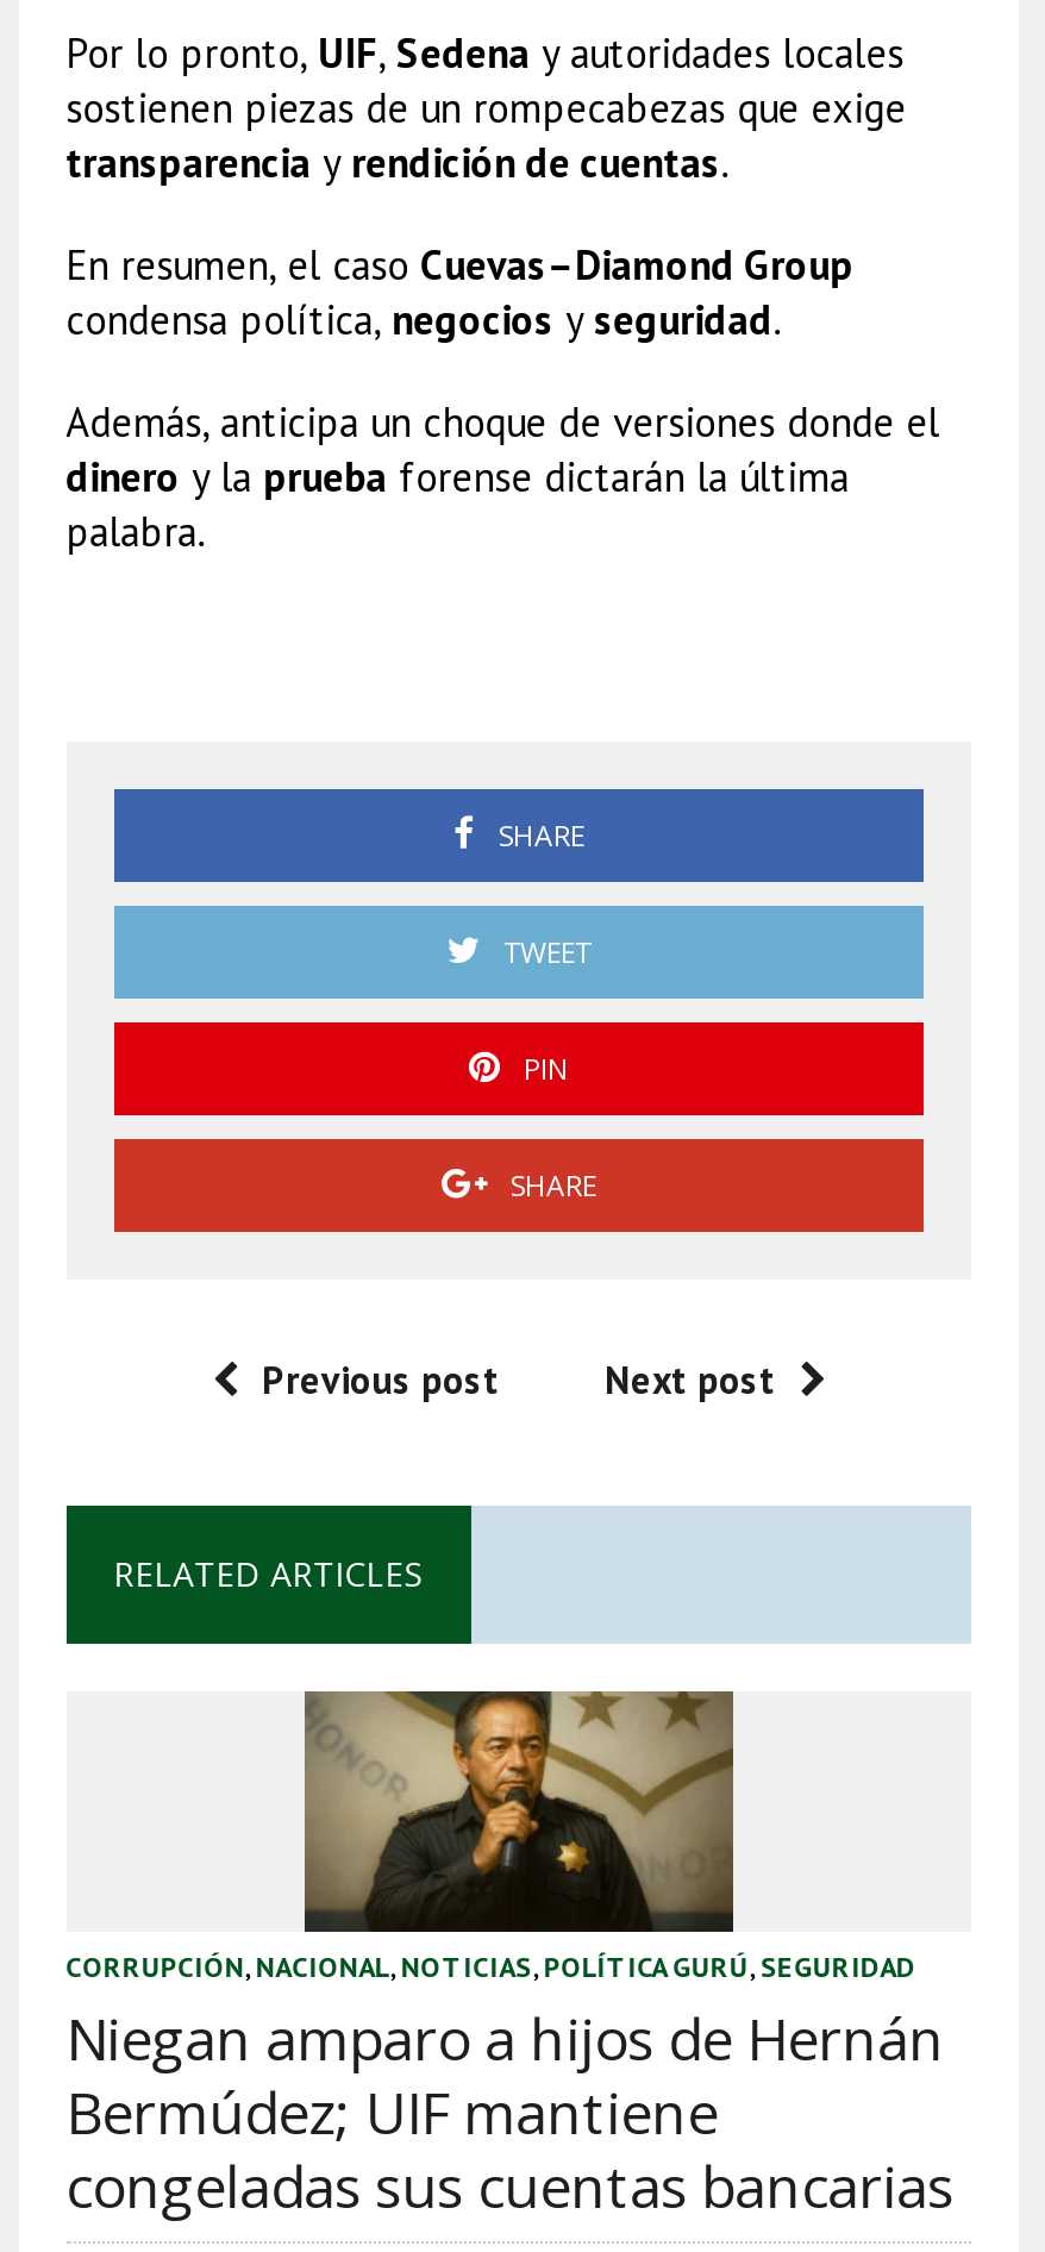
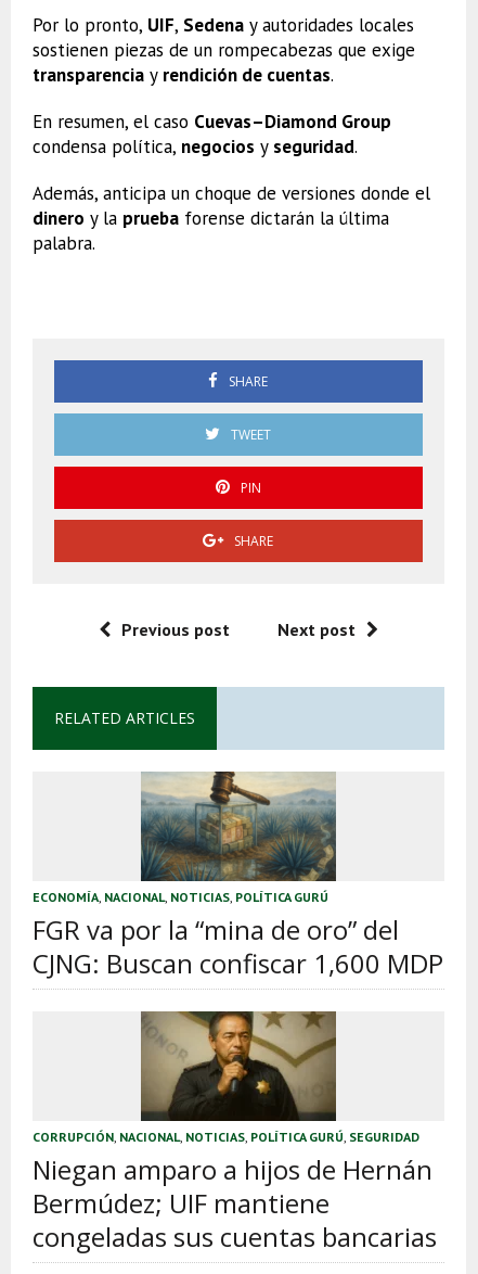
+ [image]
+ ECONOMÍA, NACIONAL, NOTICIAS, POLÍTICA GURÚ
+ FGR va por la “mina de oro” del
+ CJNG: Buscan confiscar 1,600 MDP
